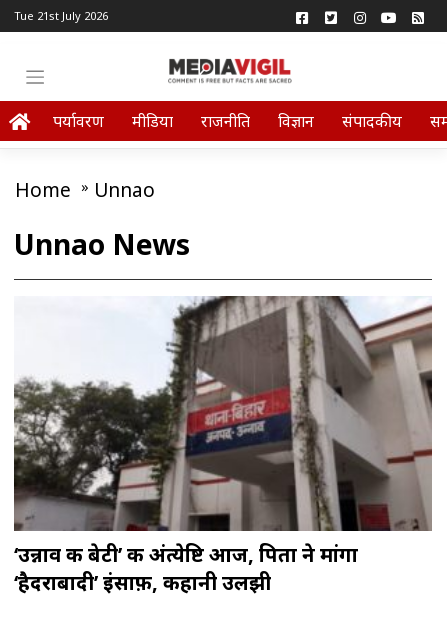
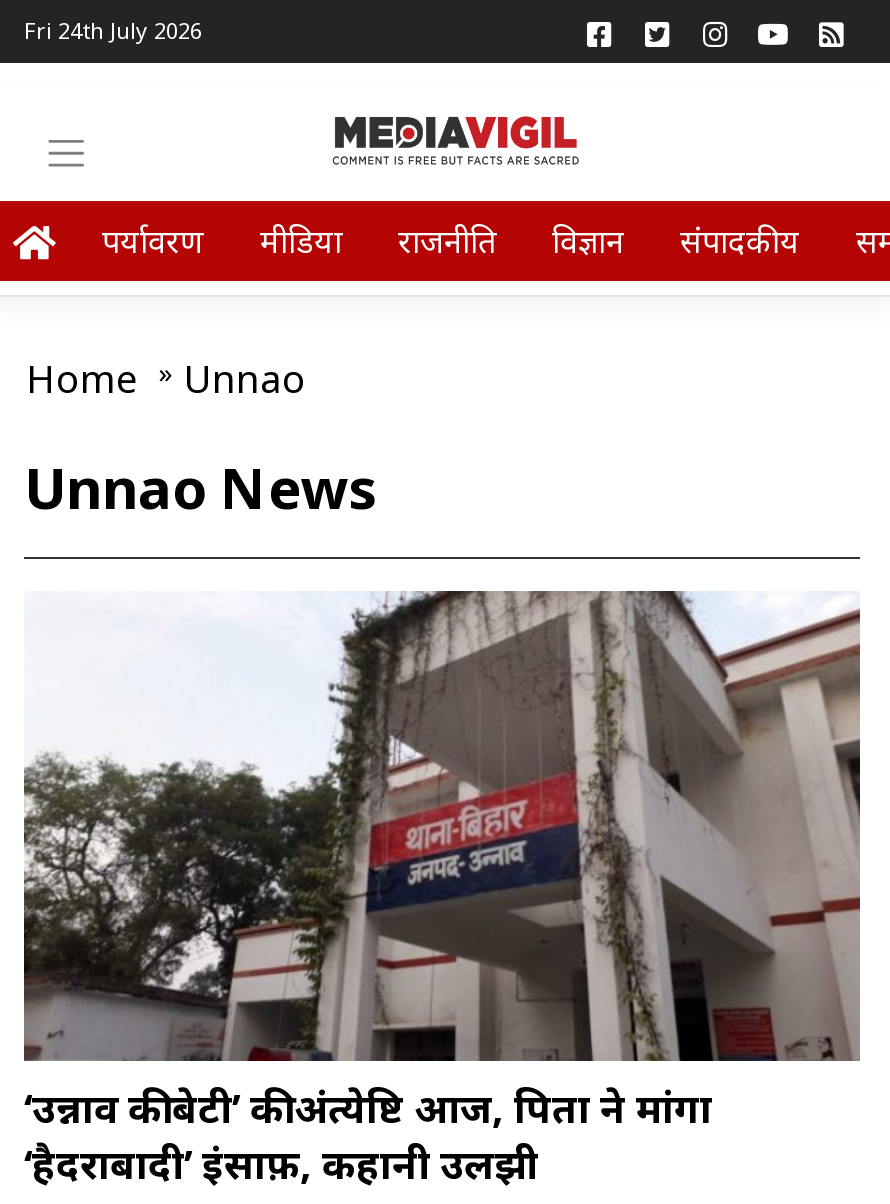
- Tue 21st July 2026
+ Fri 24th July 2026
